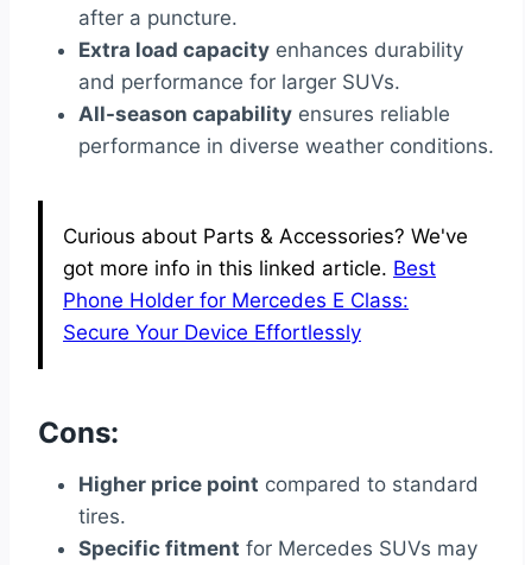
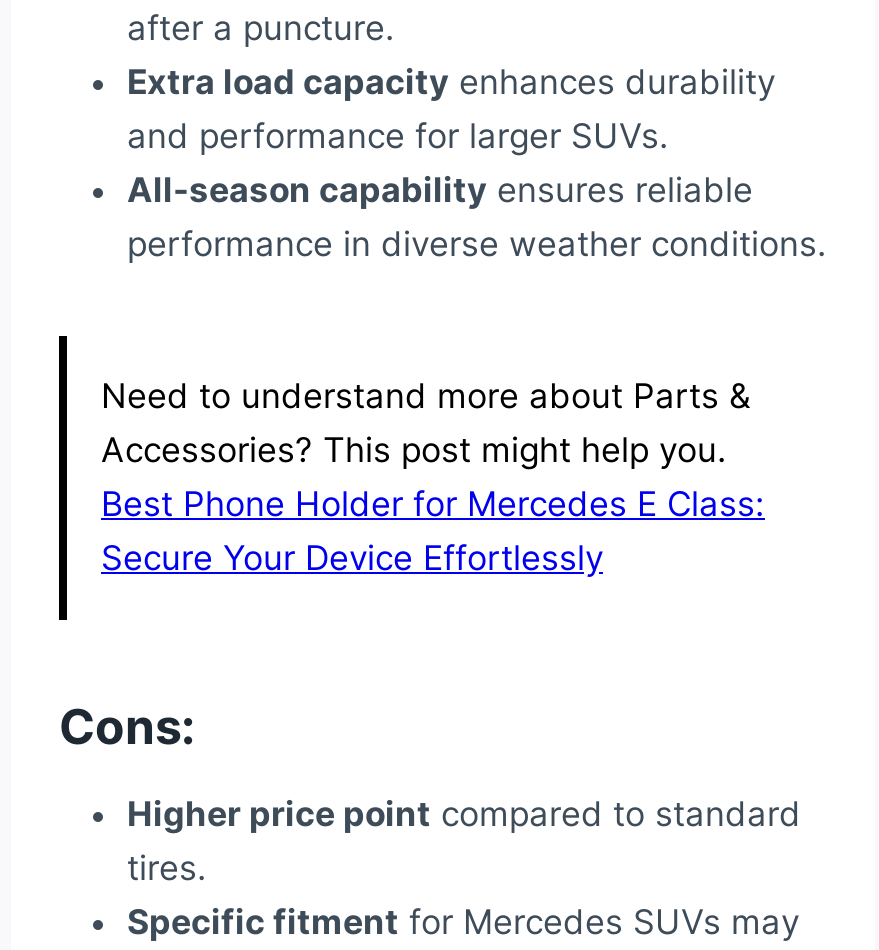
- Curious about Parts & Accessories? We've
- got more info in this linked article. Best
- Phone Holder for Mercedes E Class:
+ Need to understand more about Parts &
+ Accessories? This post might help you.
+ Best Phone Holder for Mercedes E Class:
